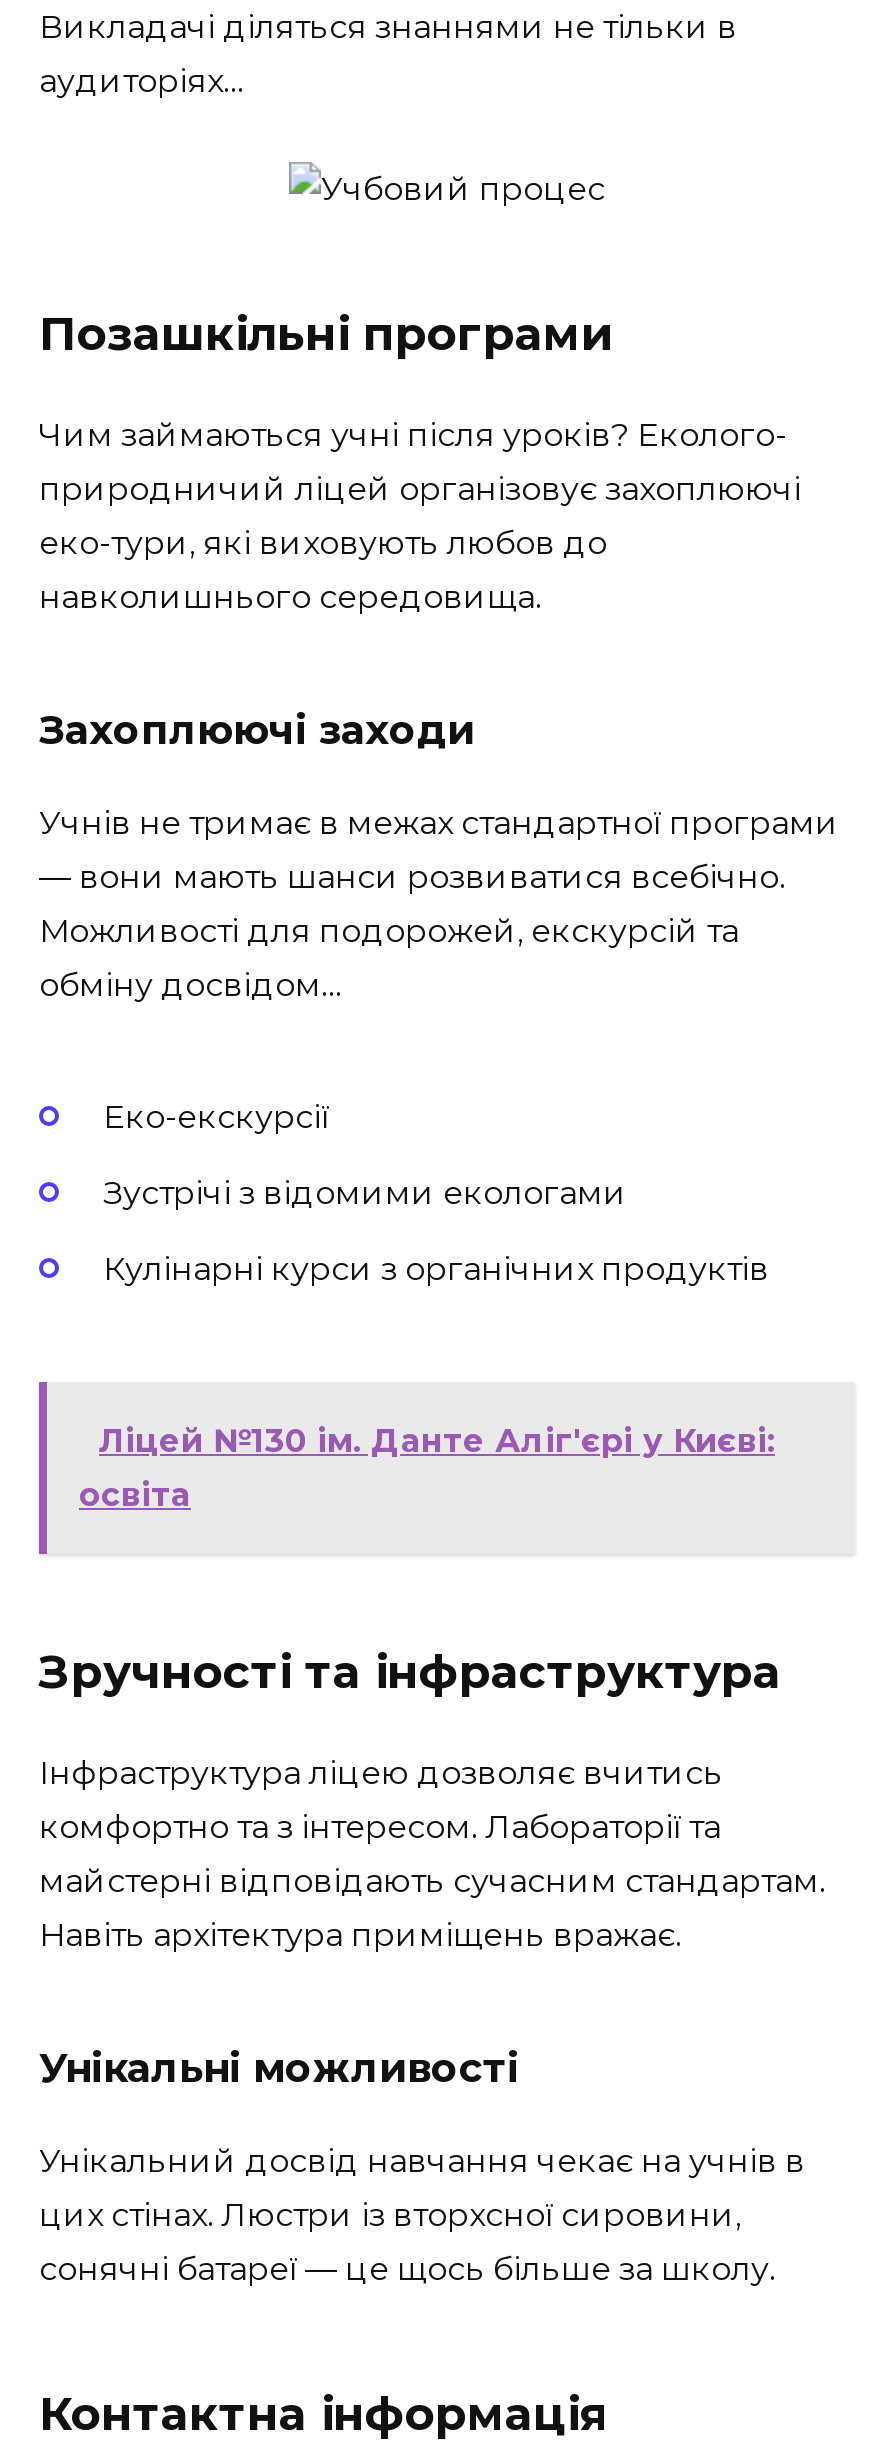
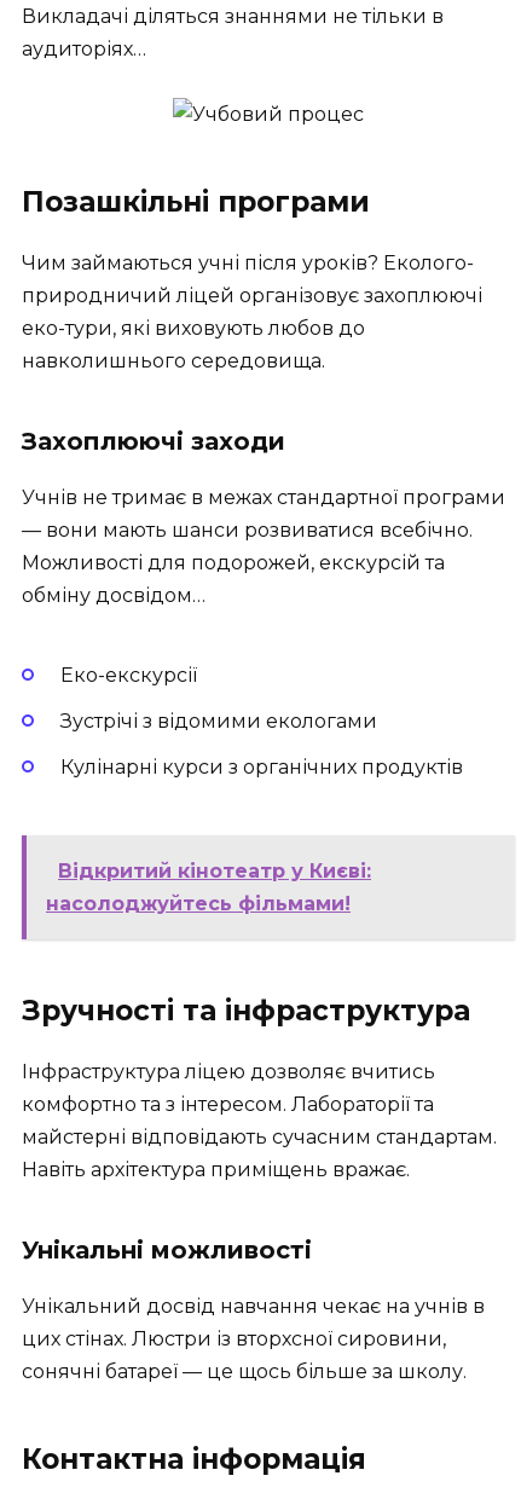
- Ліцей №130 ім. Данте Аліг'єрі у Києві:
- освіта
+ Відкритий кінотеатр у Києві:
+ насолоджуйтесь фільмами!
